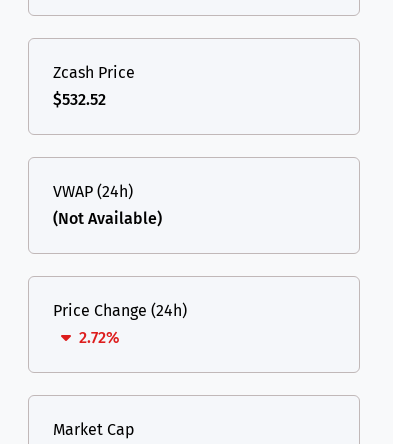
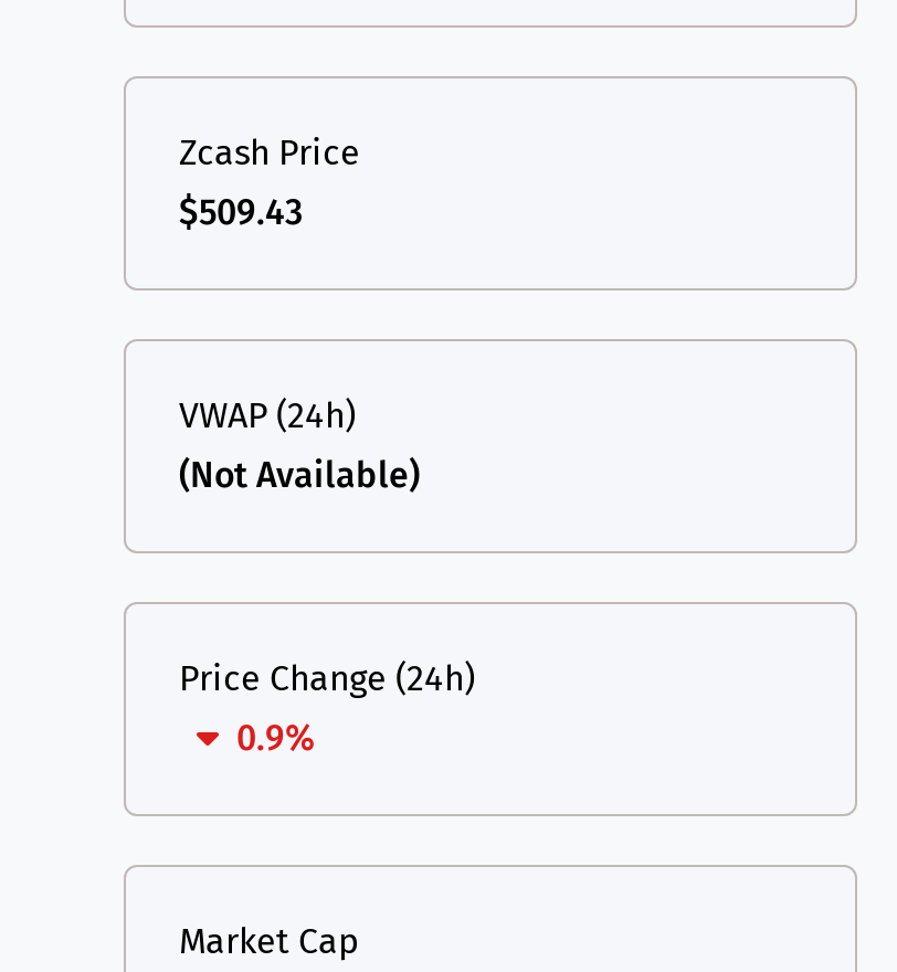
- $532.52
+ $509.43

- 2.72%
+ 0.9%
